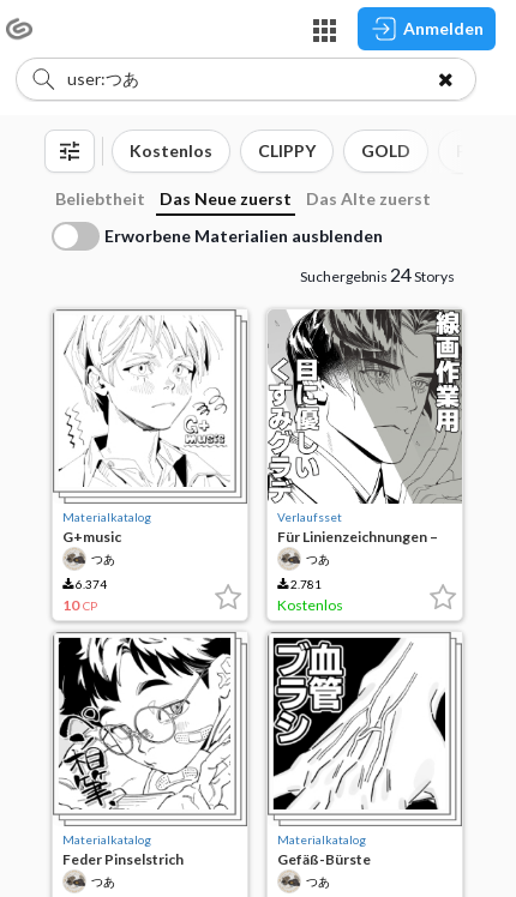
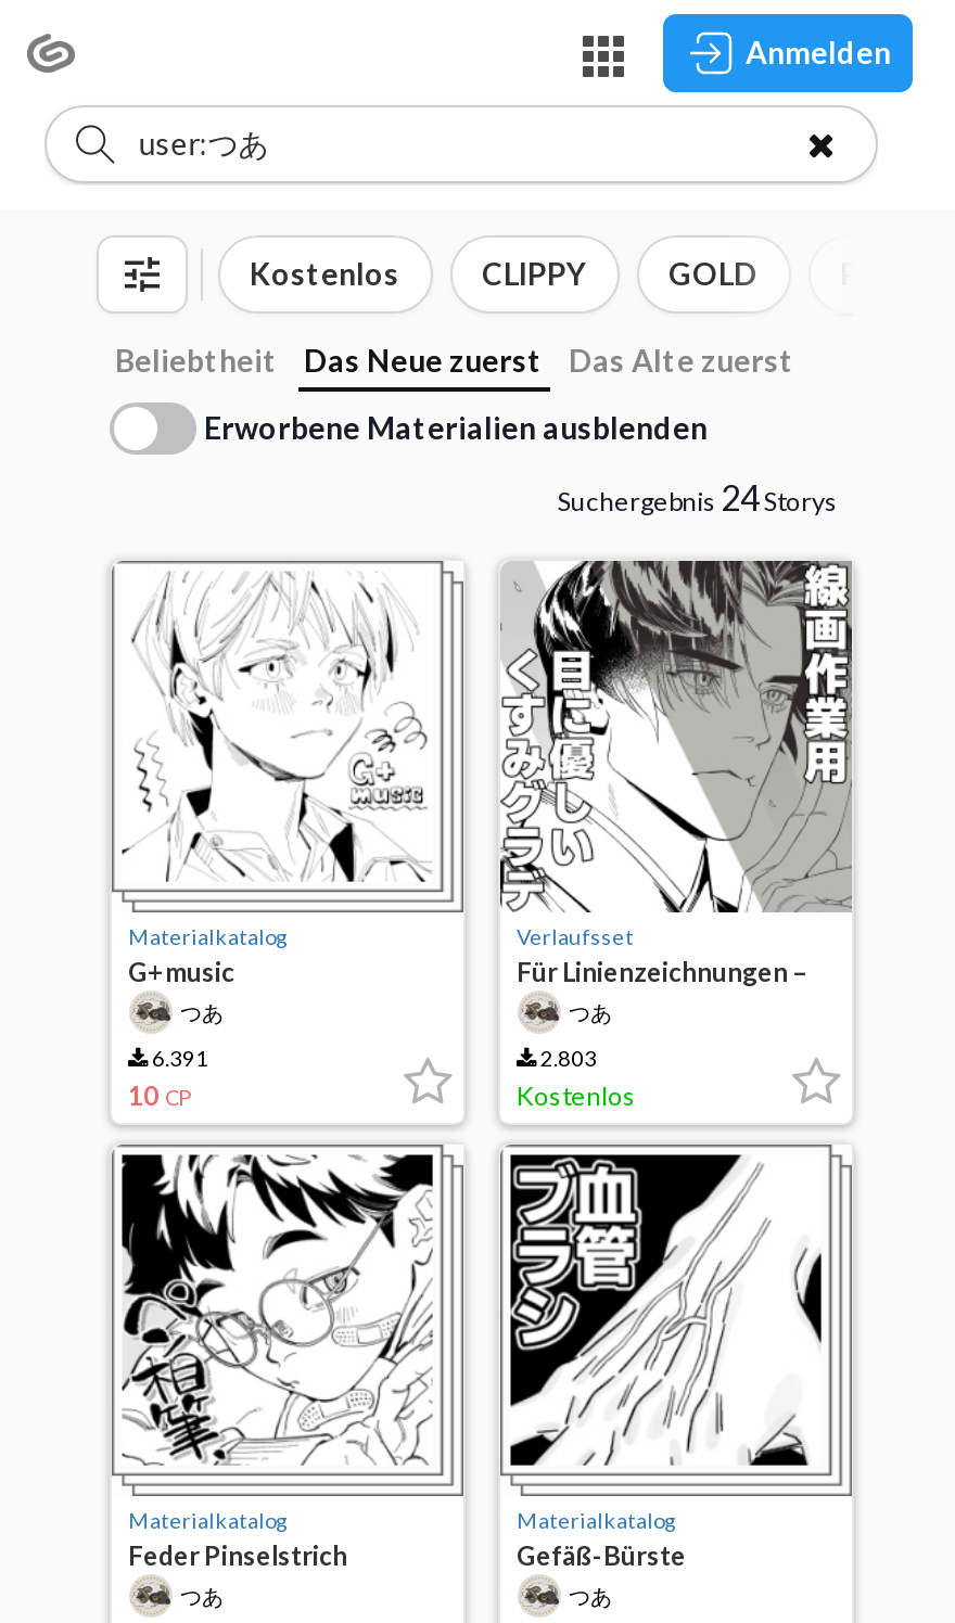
- 6.374
+ 6.391

- 2.781
+ 2.803
